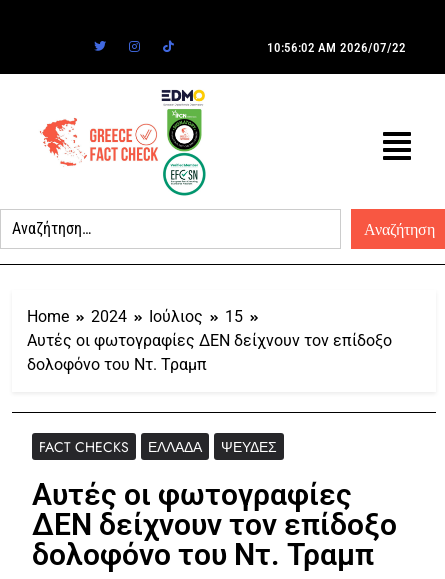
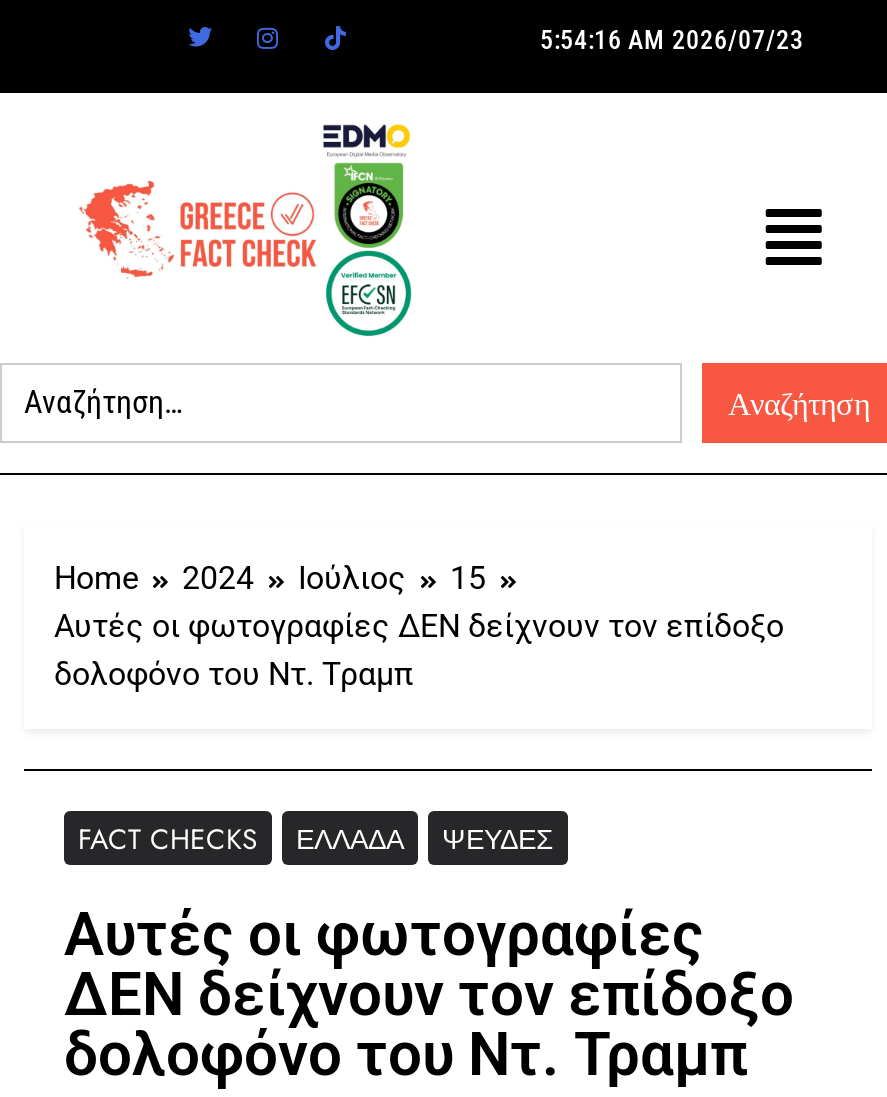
- 10:56:02 AM 2026/07/22
+ 5:54:16 AM 2026/07/23
